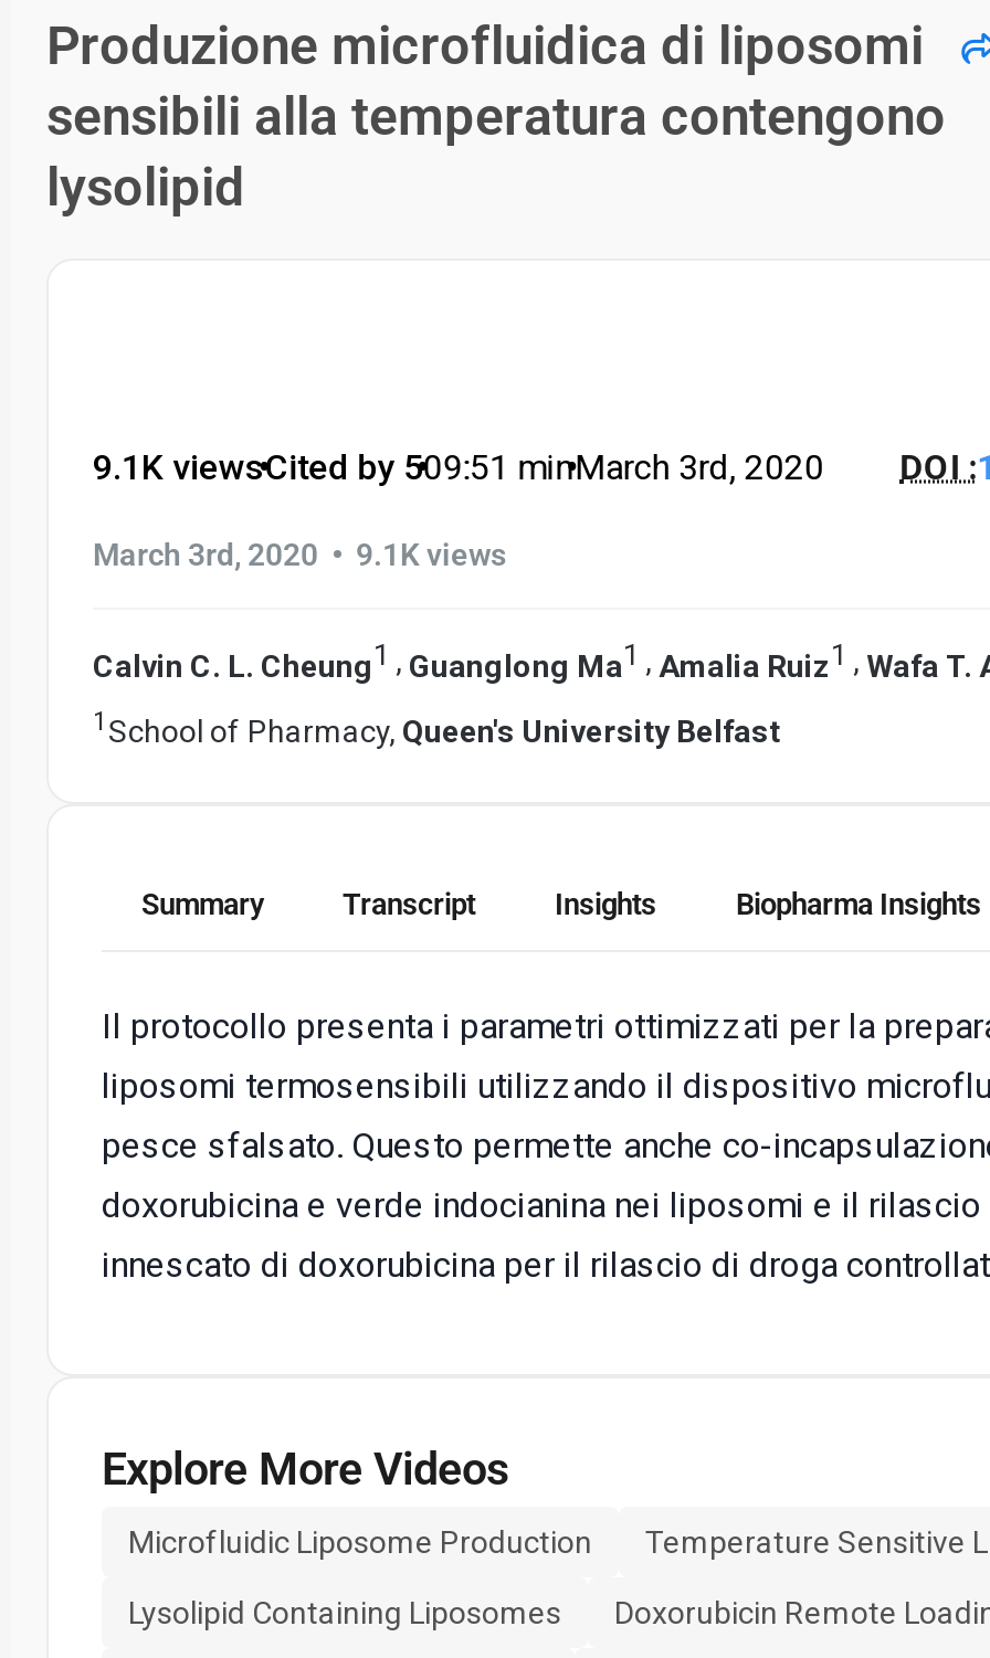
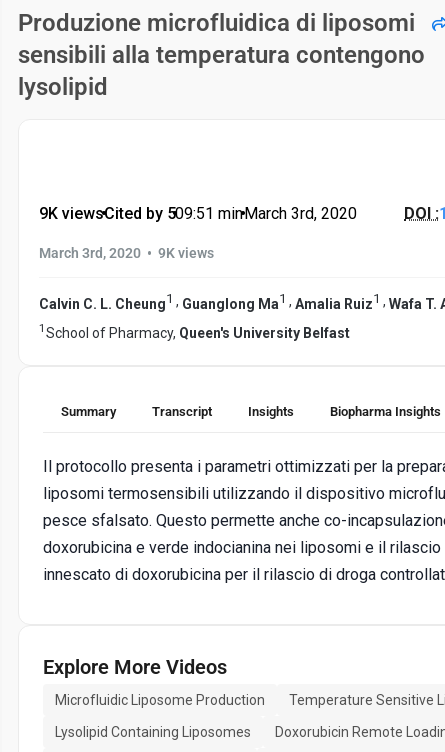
- 9.1K views
+ 9K views

- March 3rd, 2020 • 9.1K views
+ March 3rd, 2020 • 9K views
